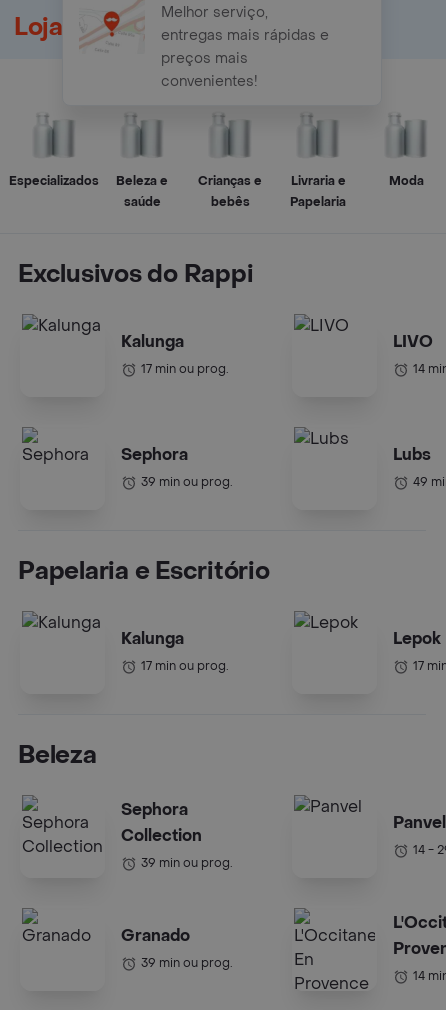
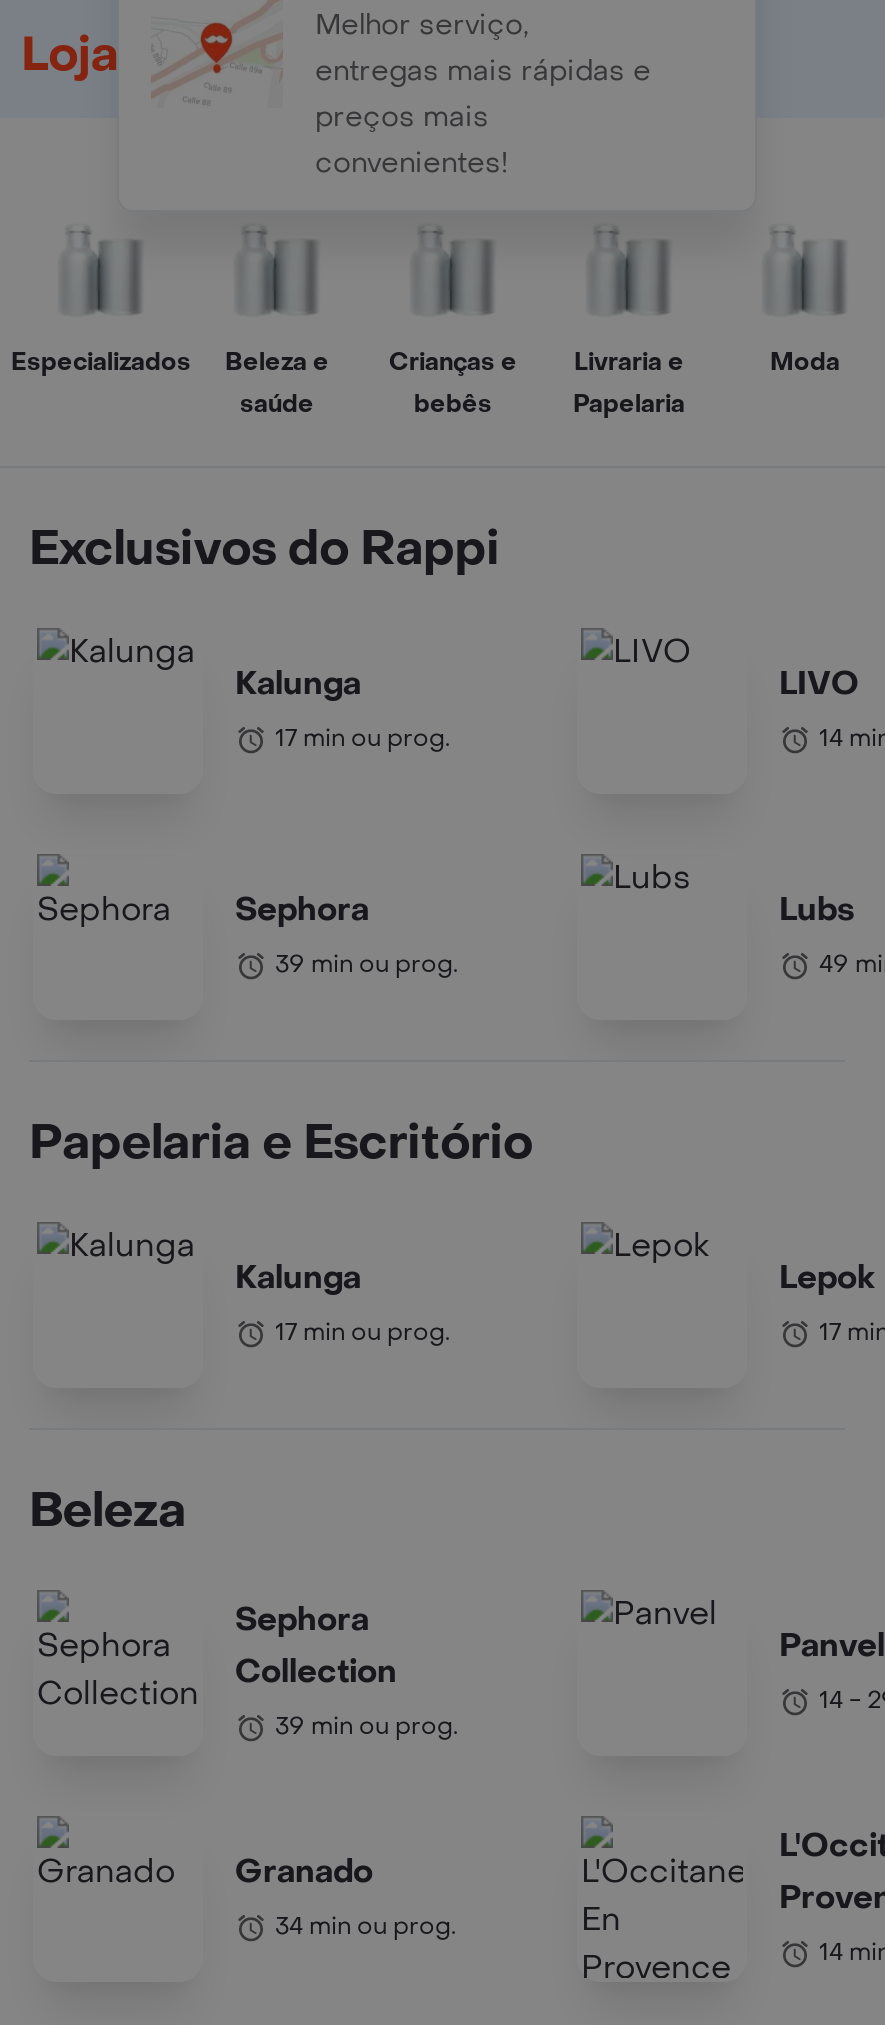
- 39 min ou prog.
+ 34 min ou prog.
